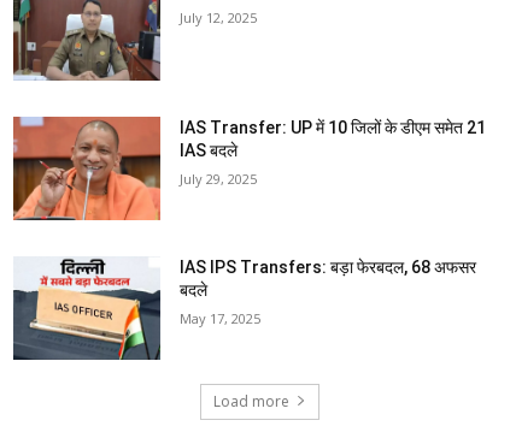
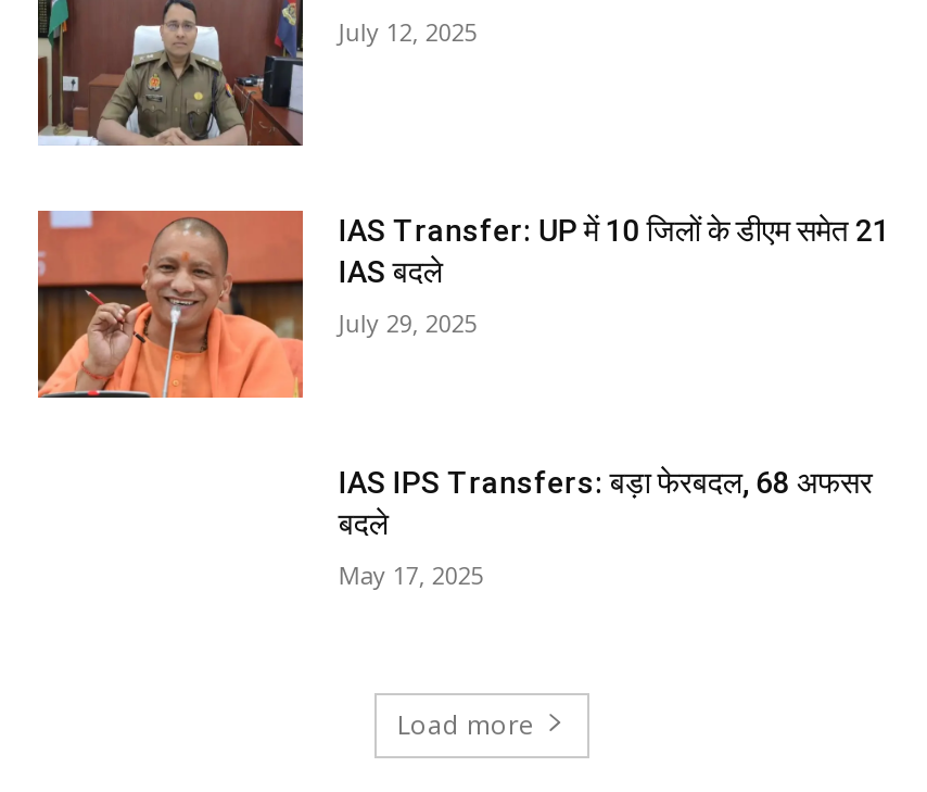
- [image]
